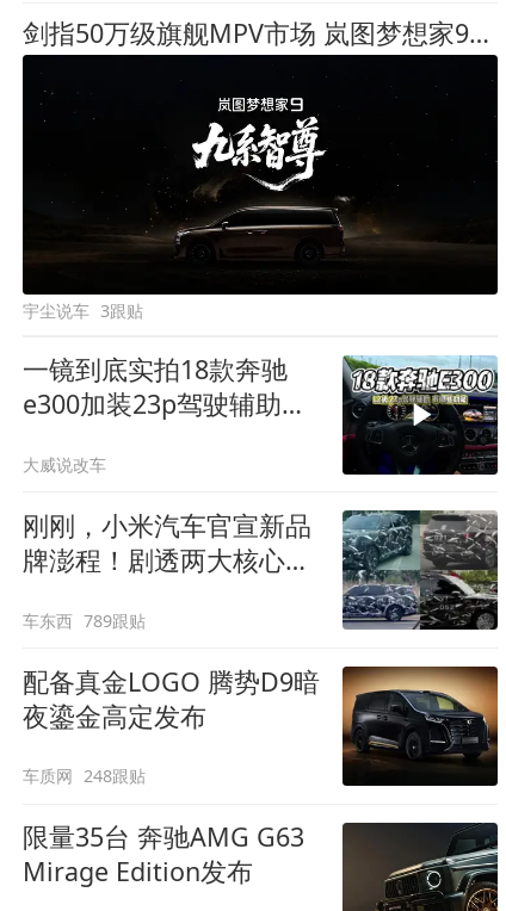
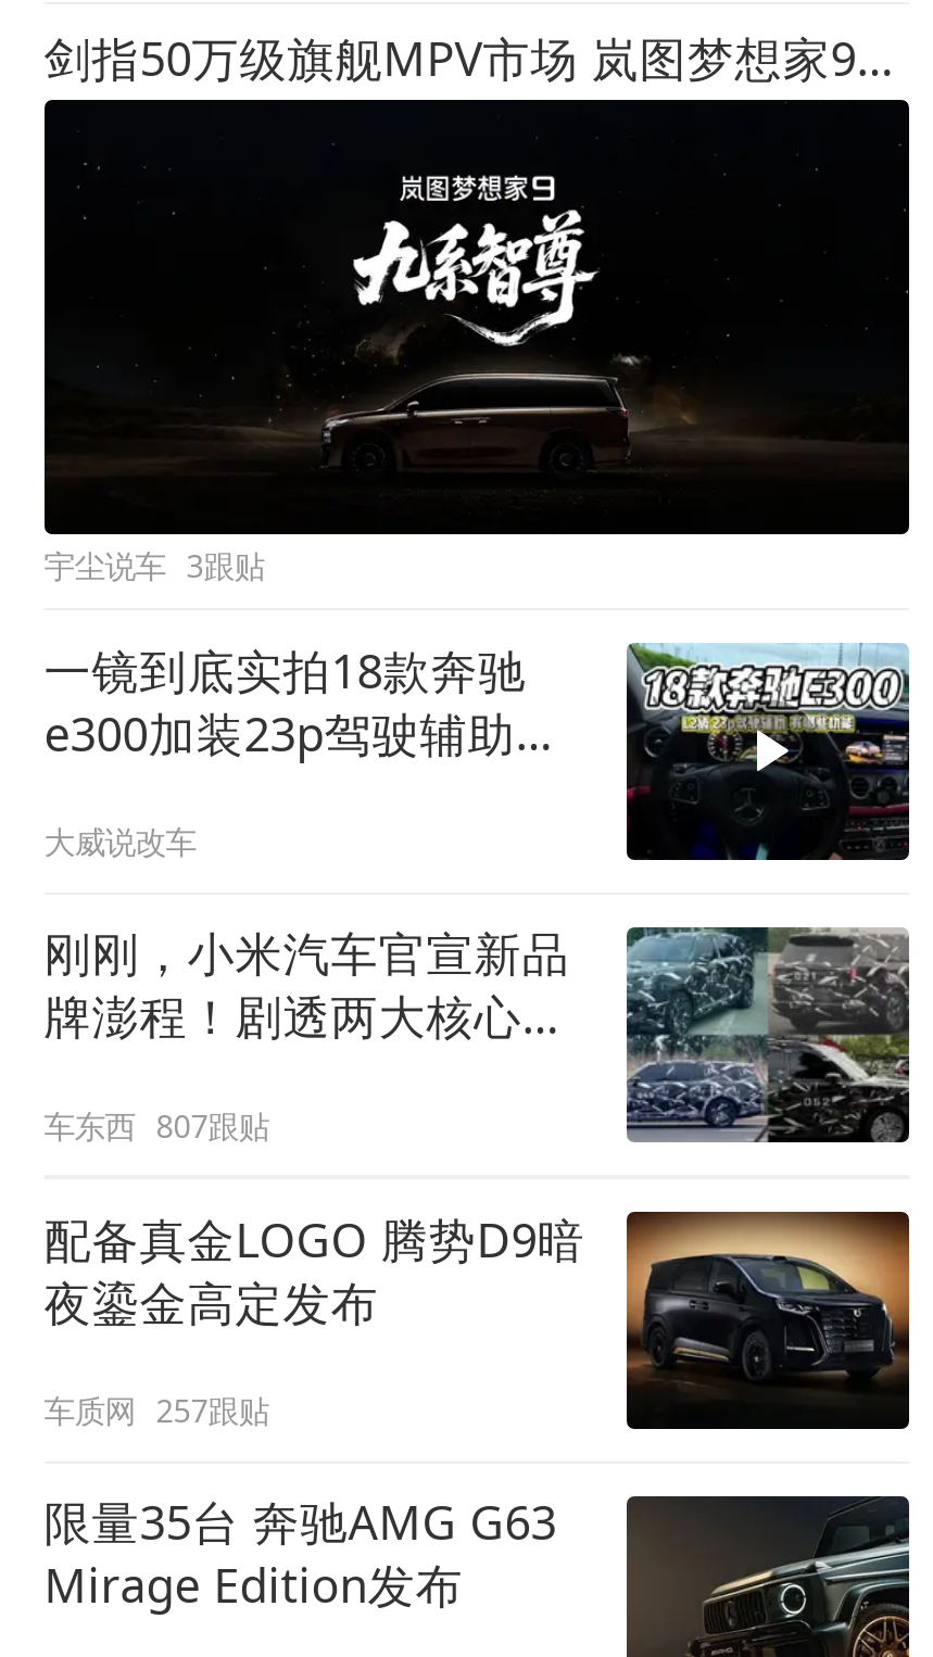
- 车东西 789跟贴
+ 车东西 807跟贴

- 车质网 248跟贴
+ 车质网 257跟贴
